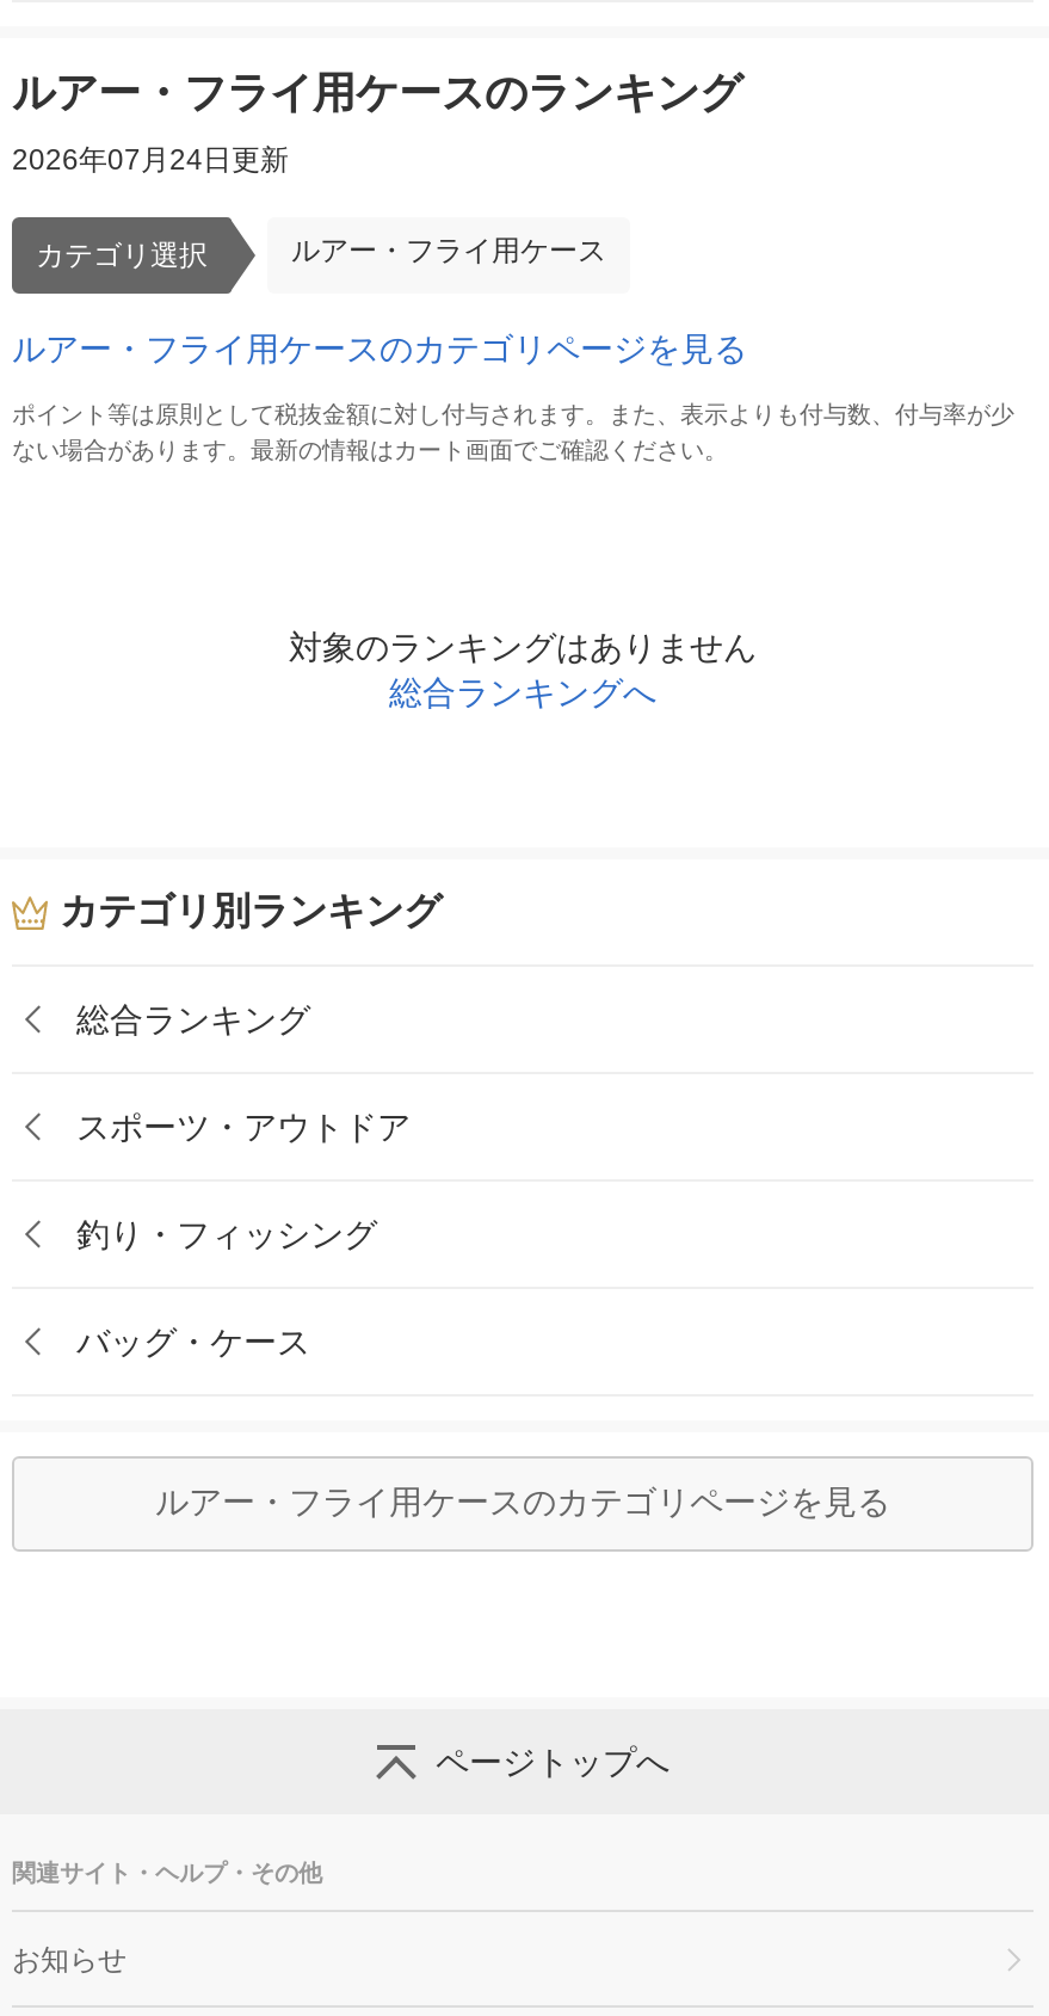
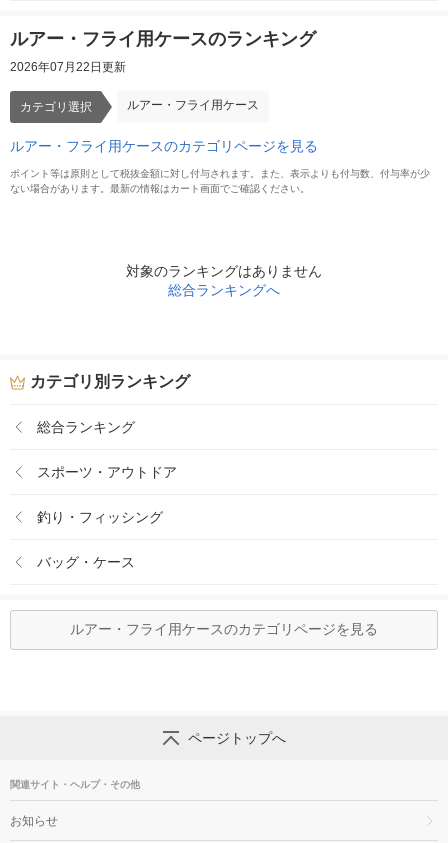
- 2026年07月24日更新
+ 2026年07月22日更新
